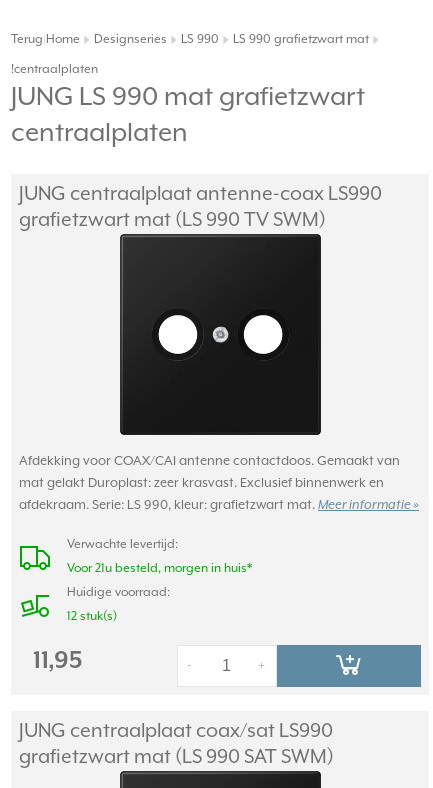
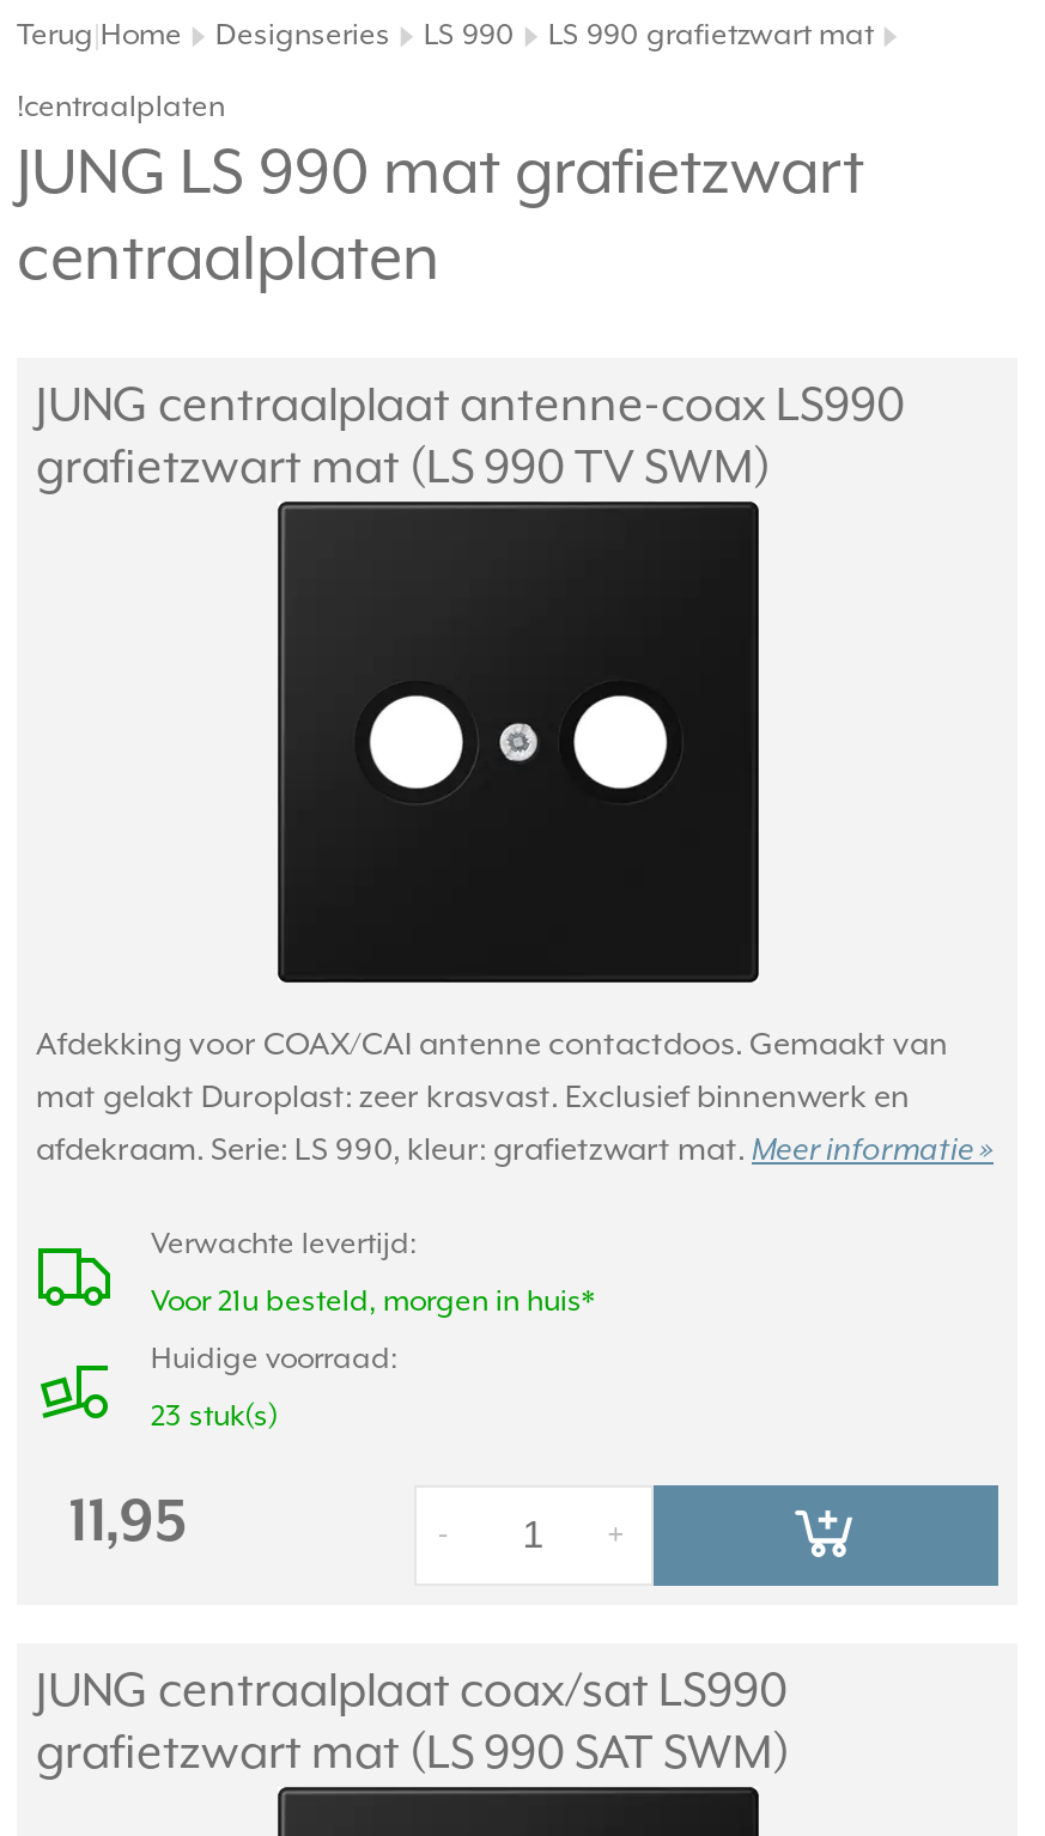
- 12 stuk(s)
+ 23 stuk(s)
